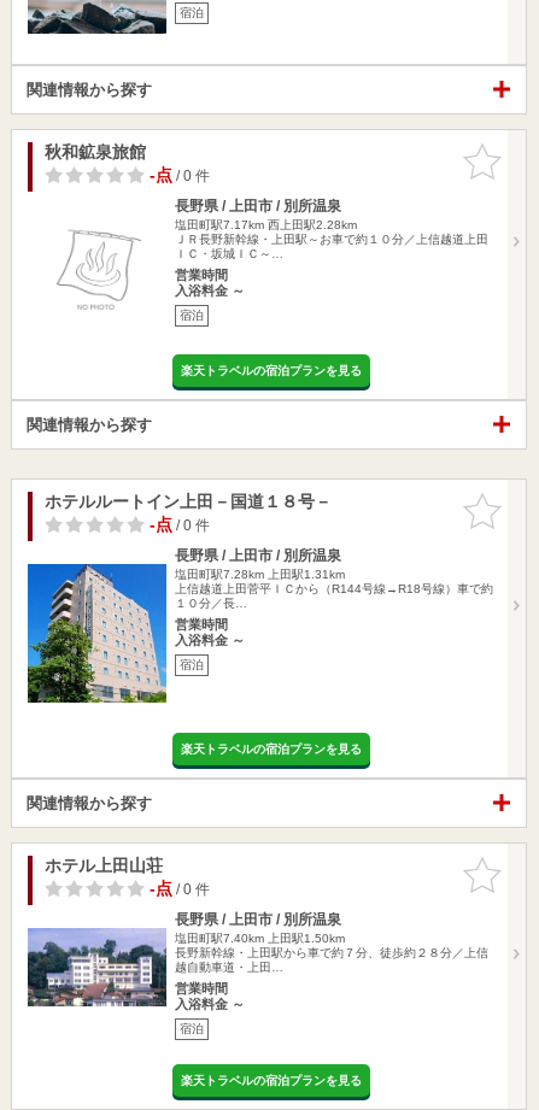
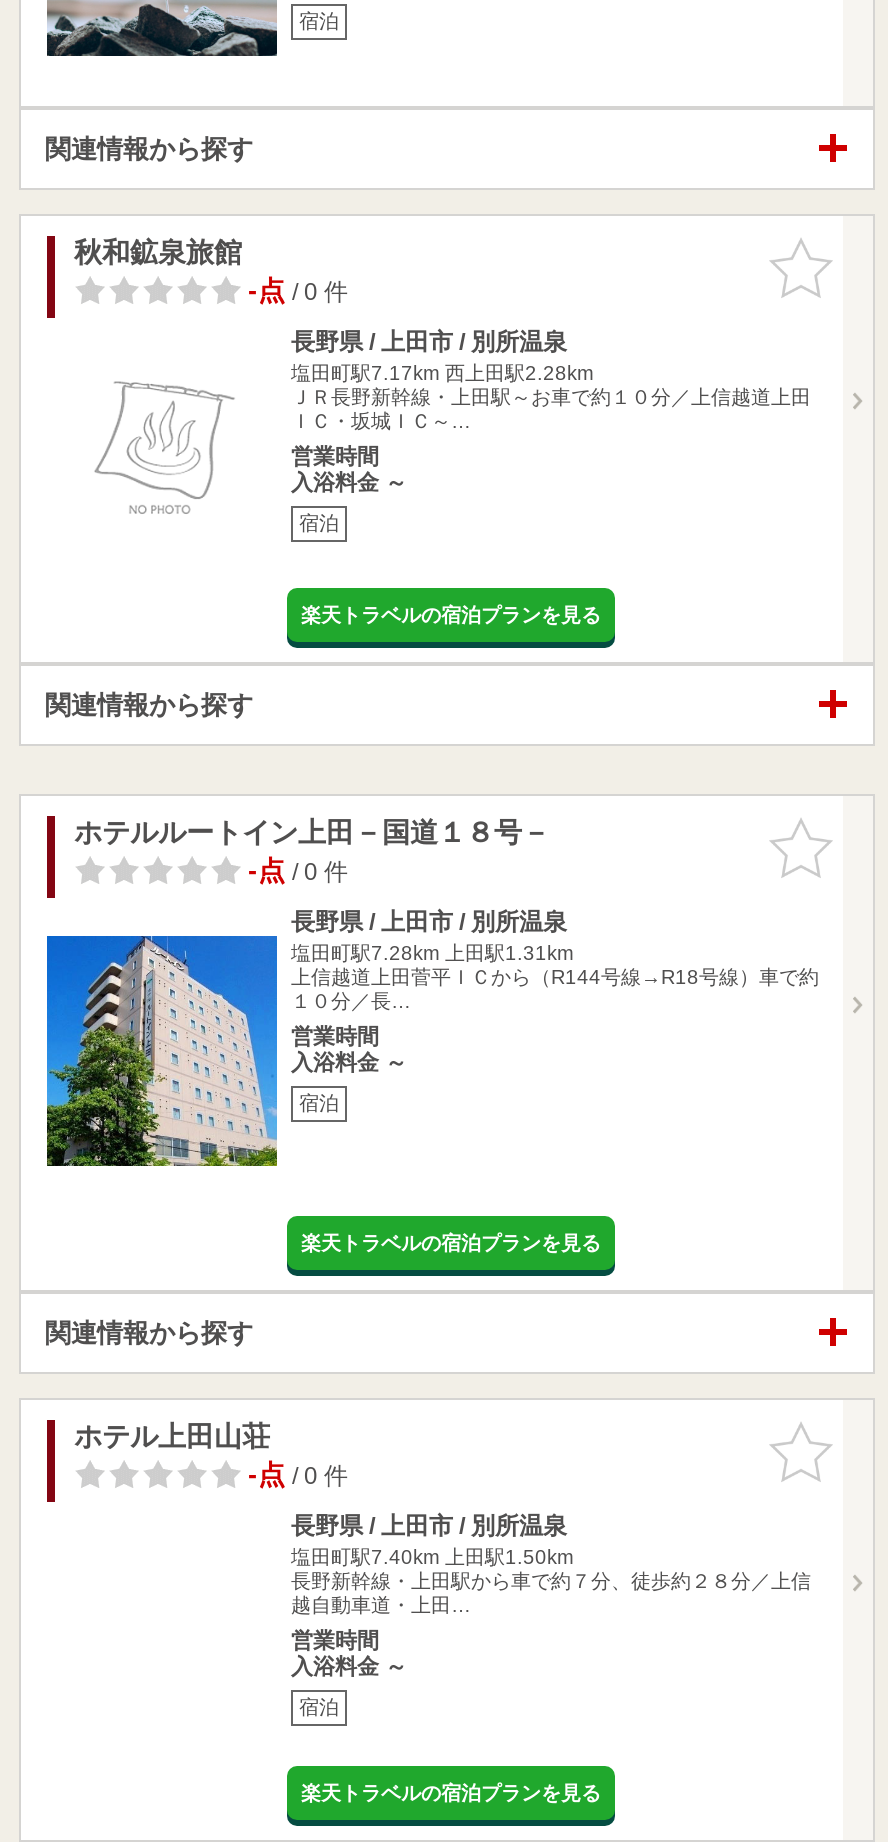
- [image]
